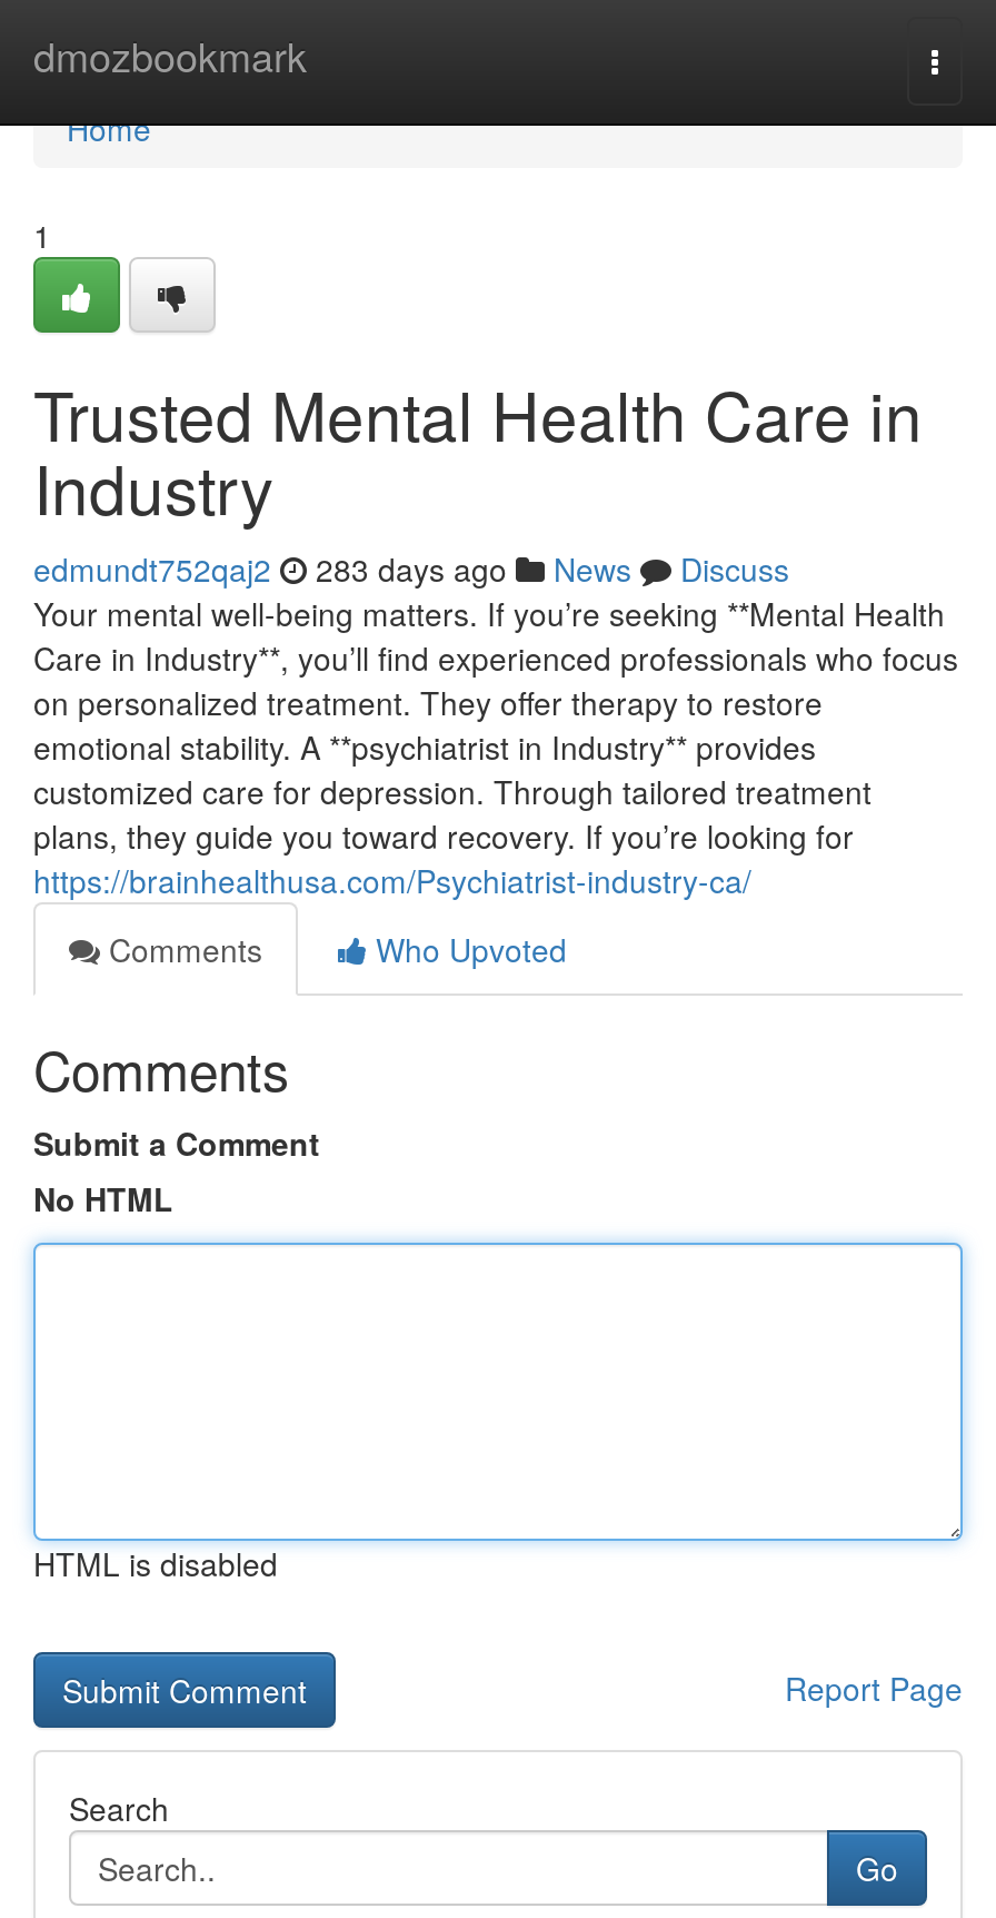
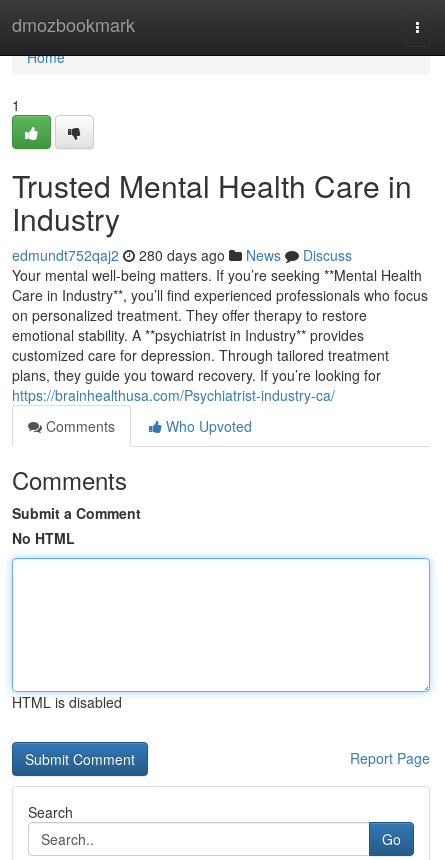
- edmundt752qaj2 283 days ago News Discuss
+ edmundt752qaj2 280 days ago News Discuss
